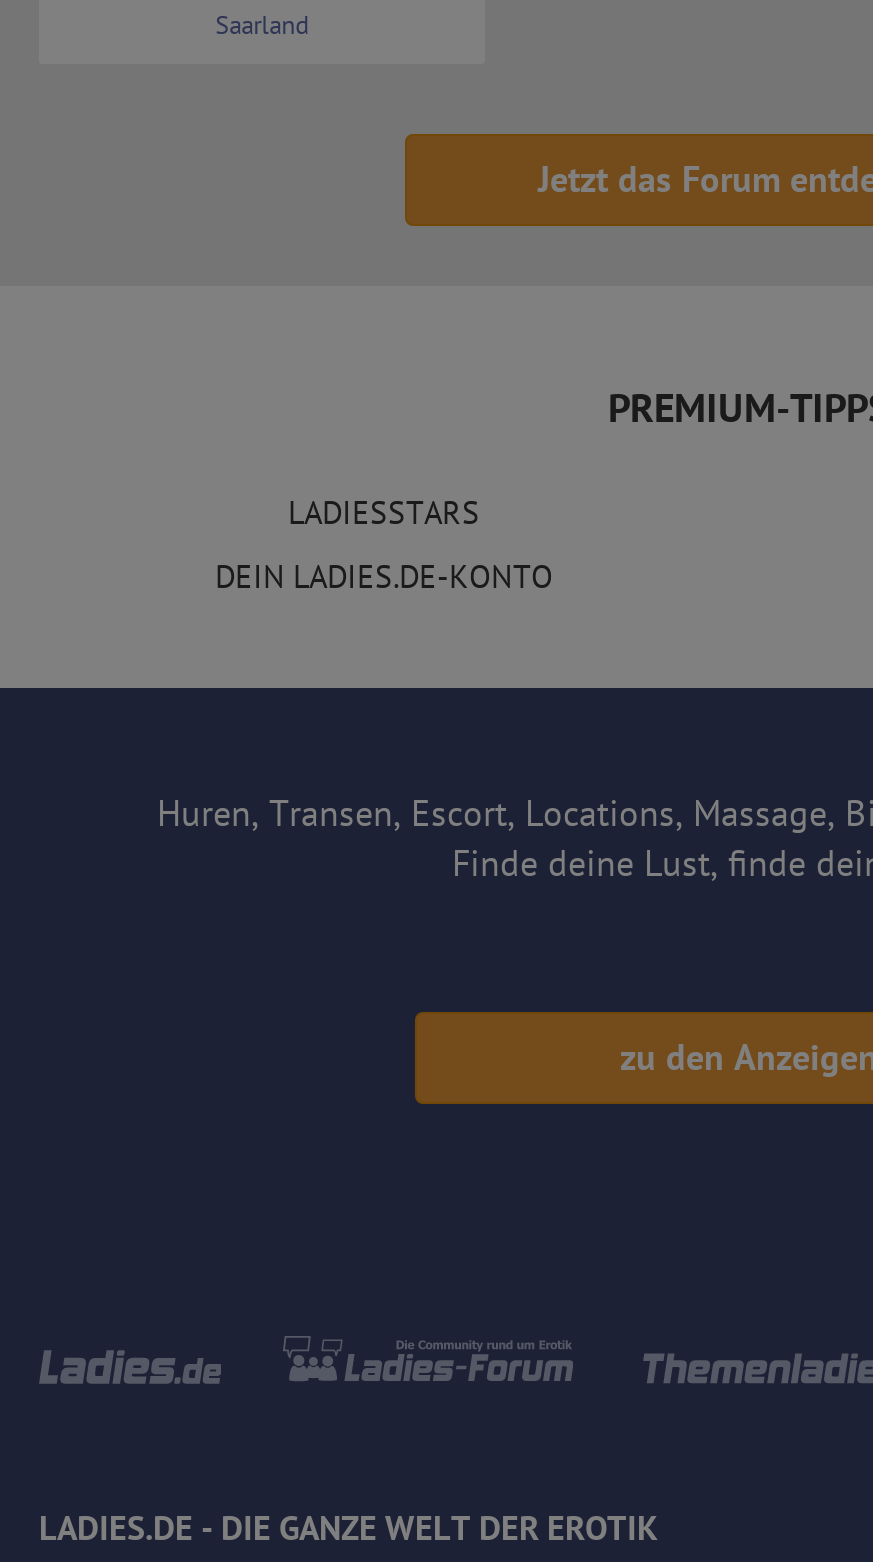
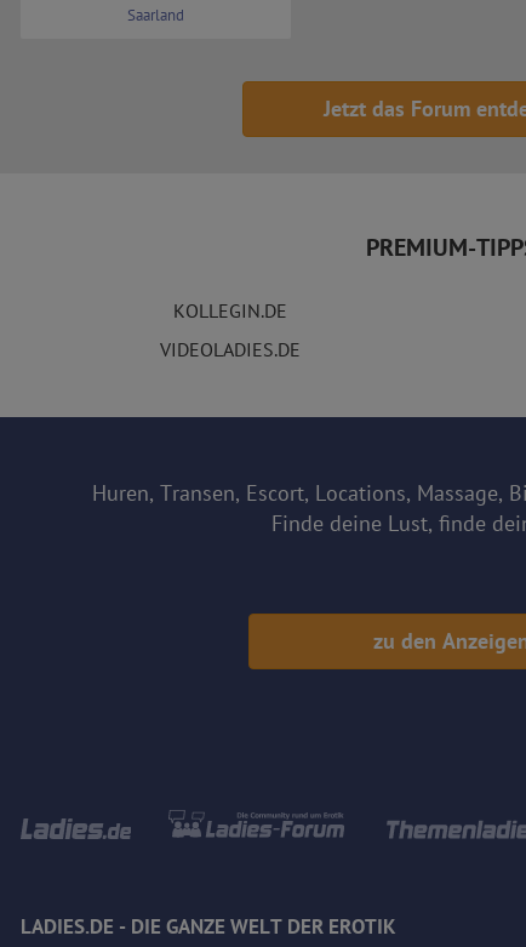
- LADIESSTARS
+ KOLLEGIN.DE

- DEIN LADIES.DE-KONTO
+ VIDEOLADIES.DE
